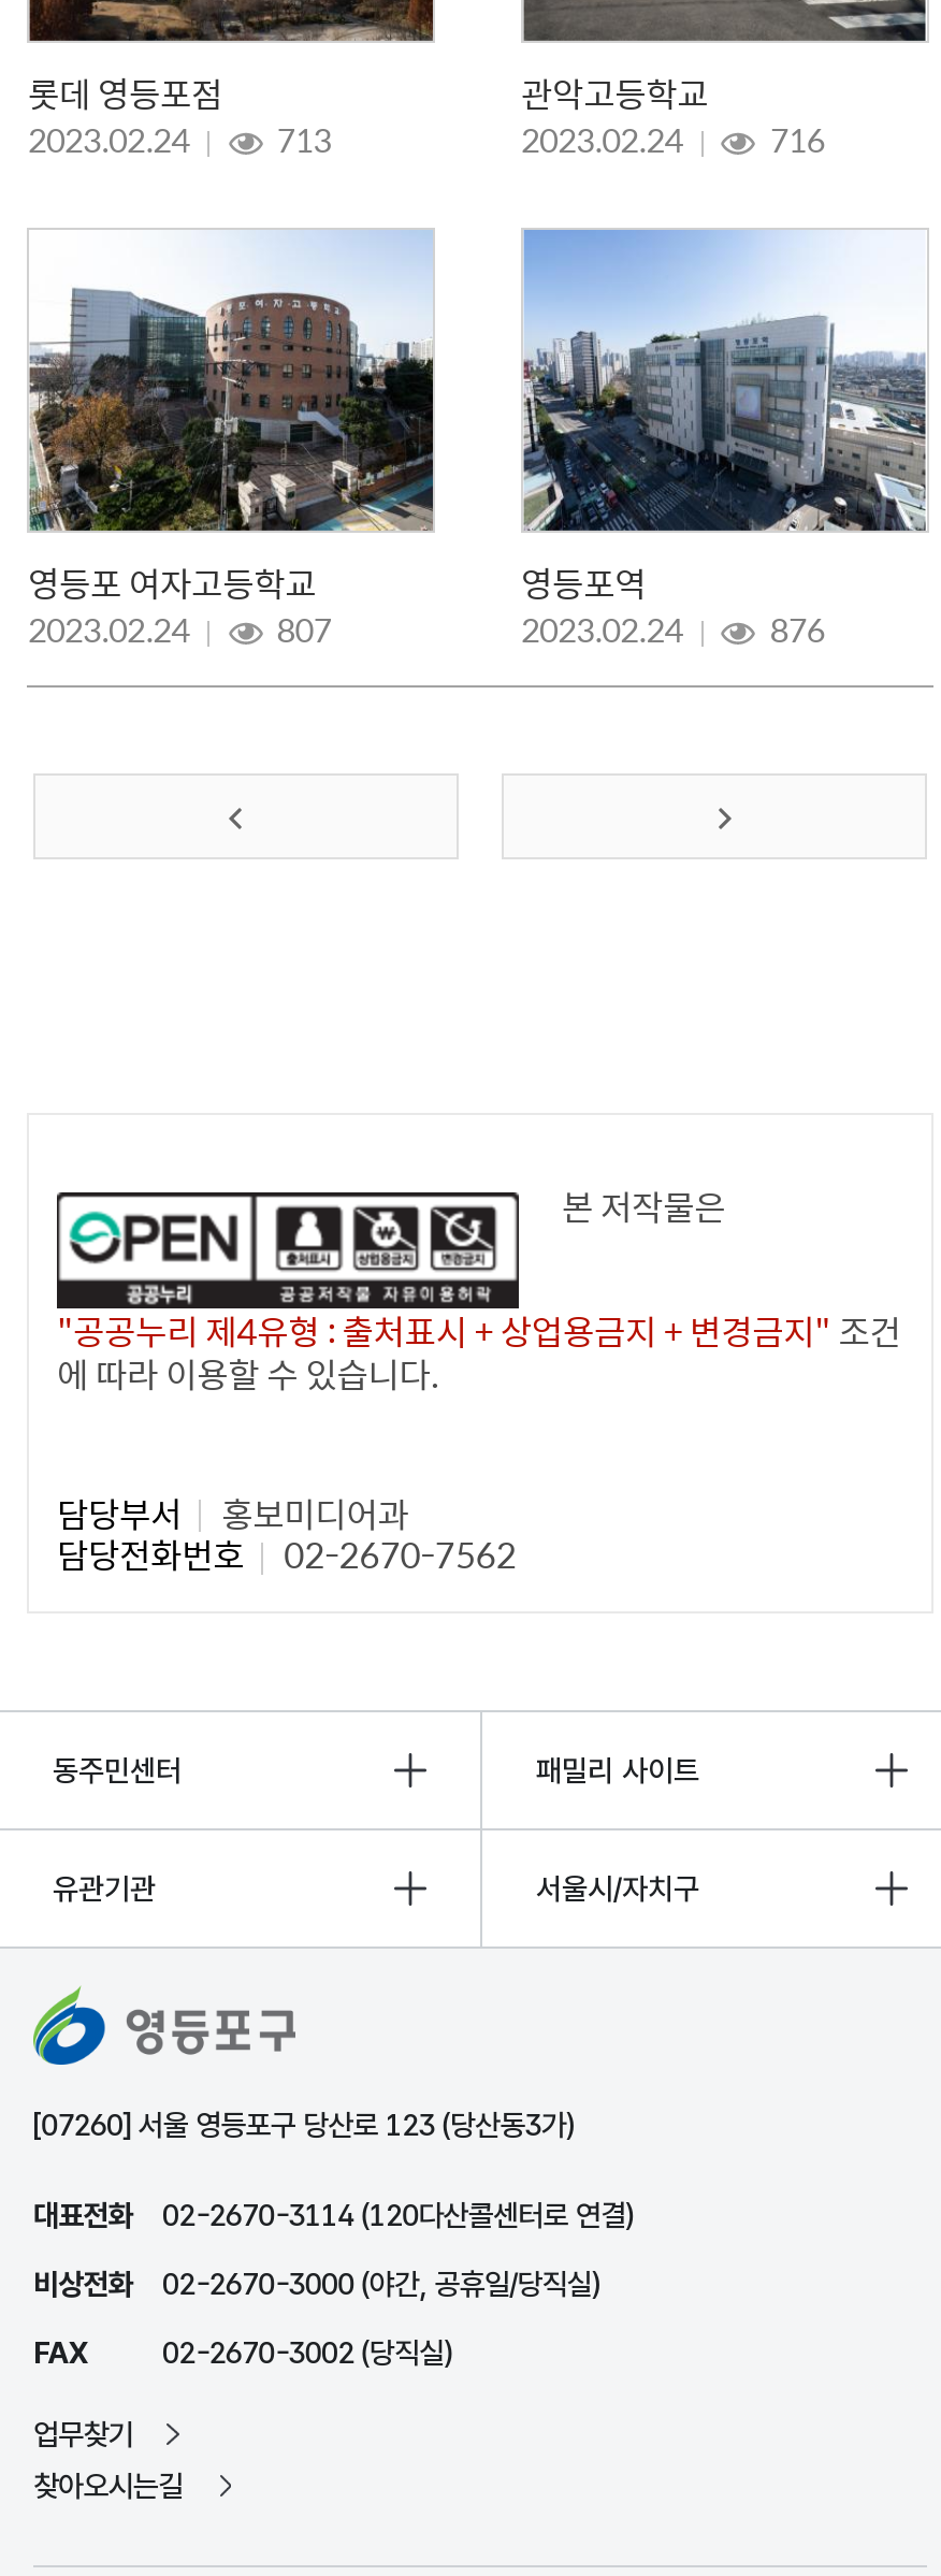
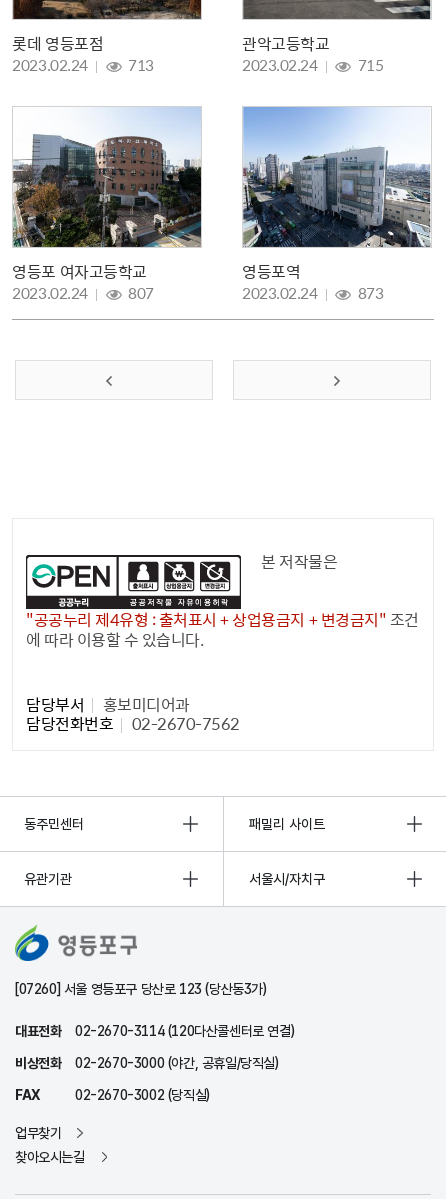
- 2023.02.24 716
+ 2023.02.24 715

- 2023.02.24 876
+ 2023.02.24 873
